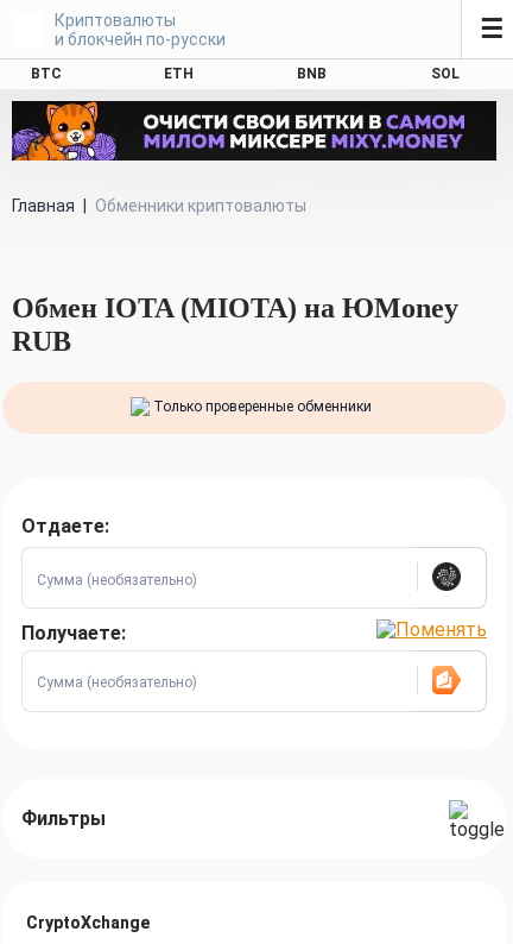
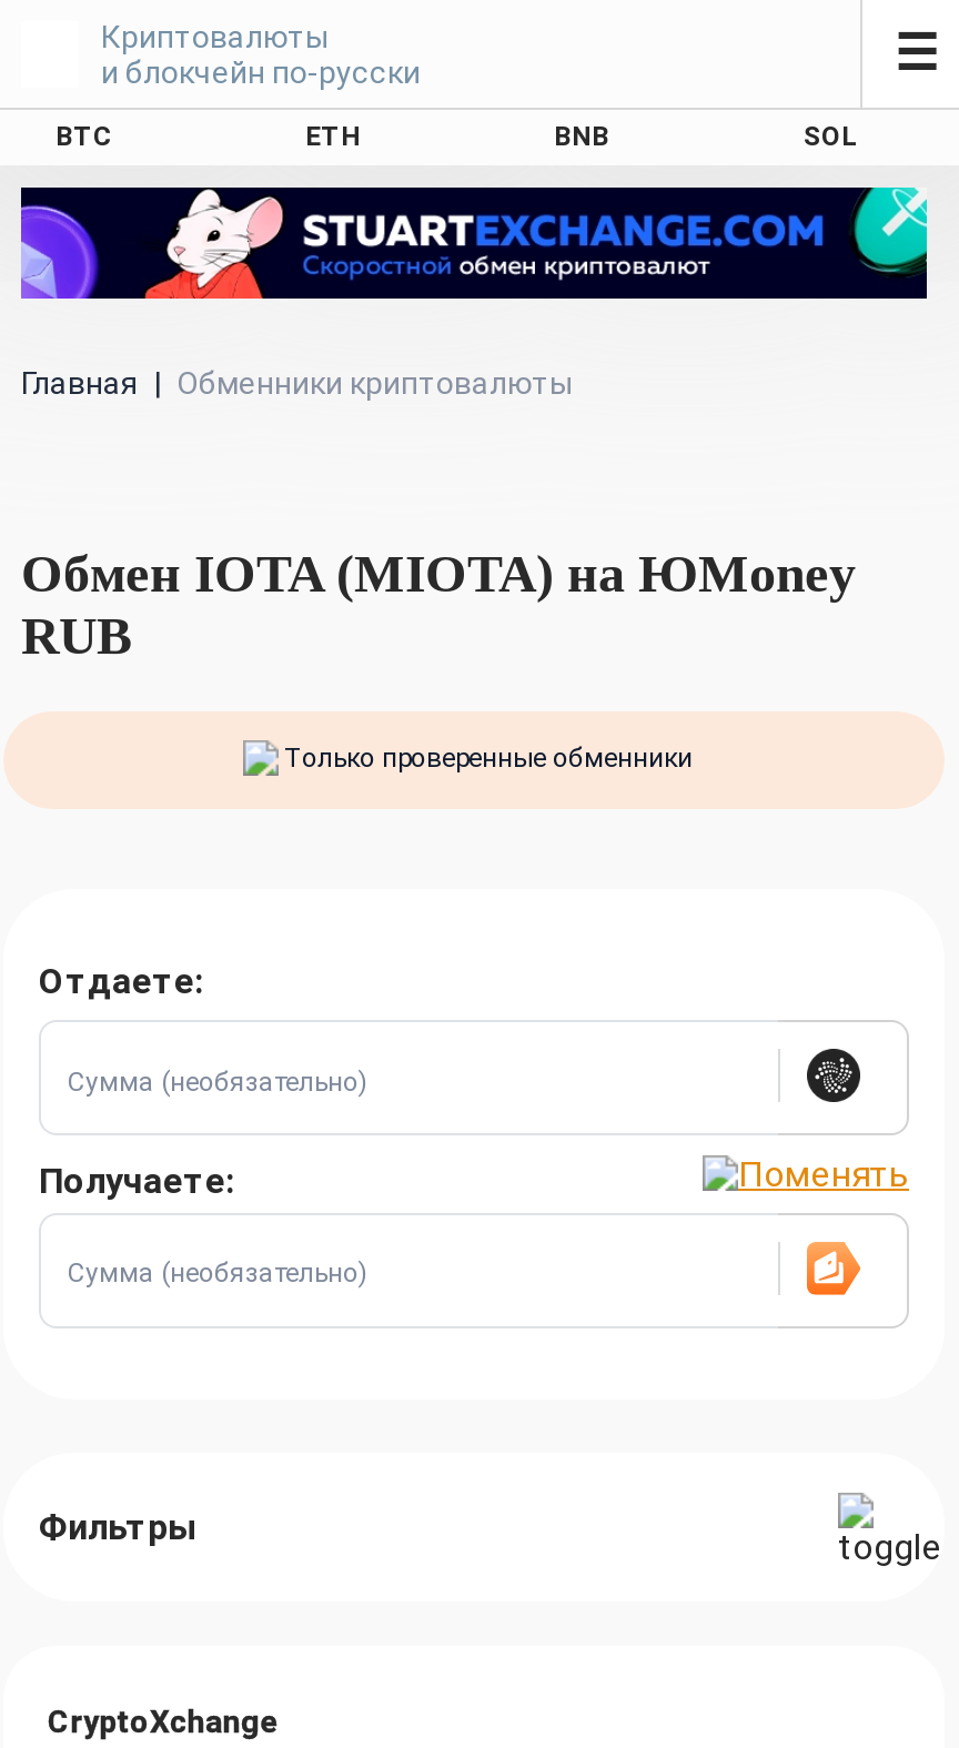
- [image]
+ [image]
